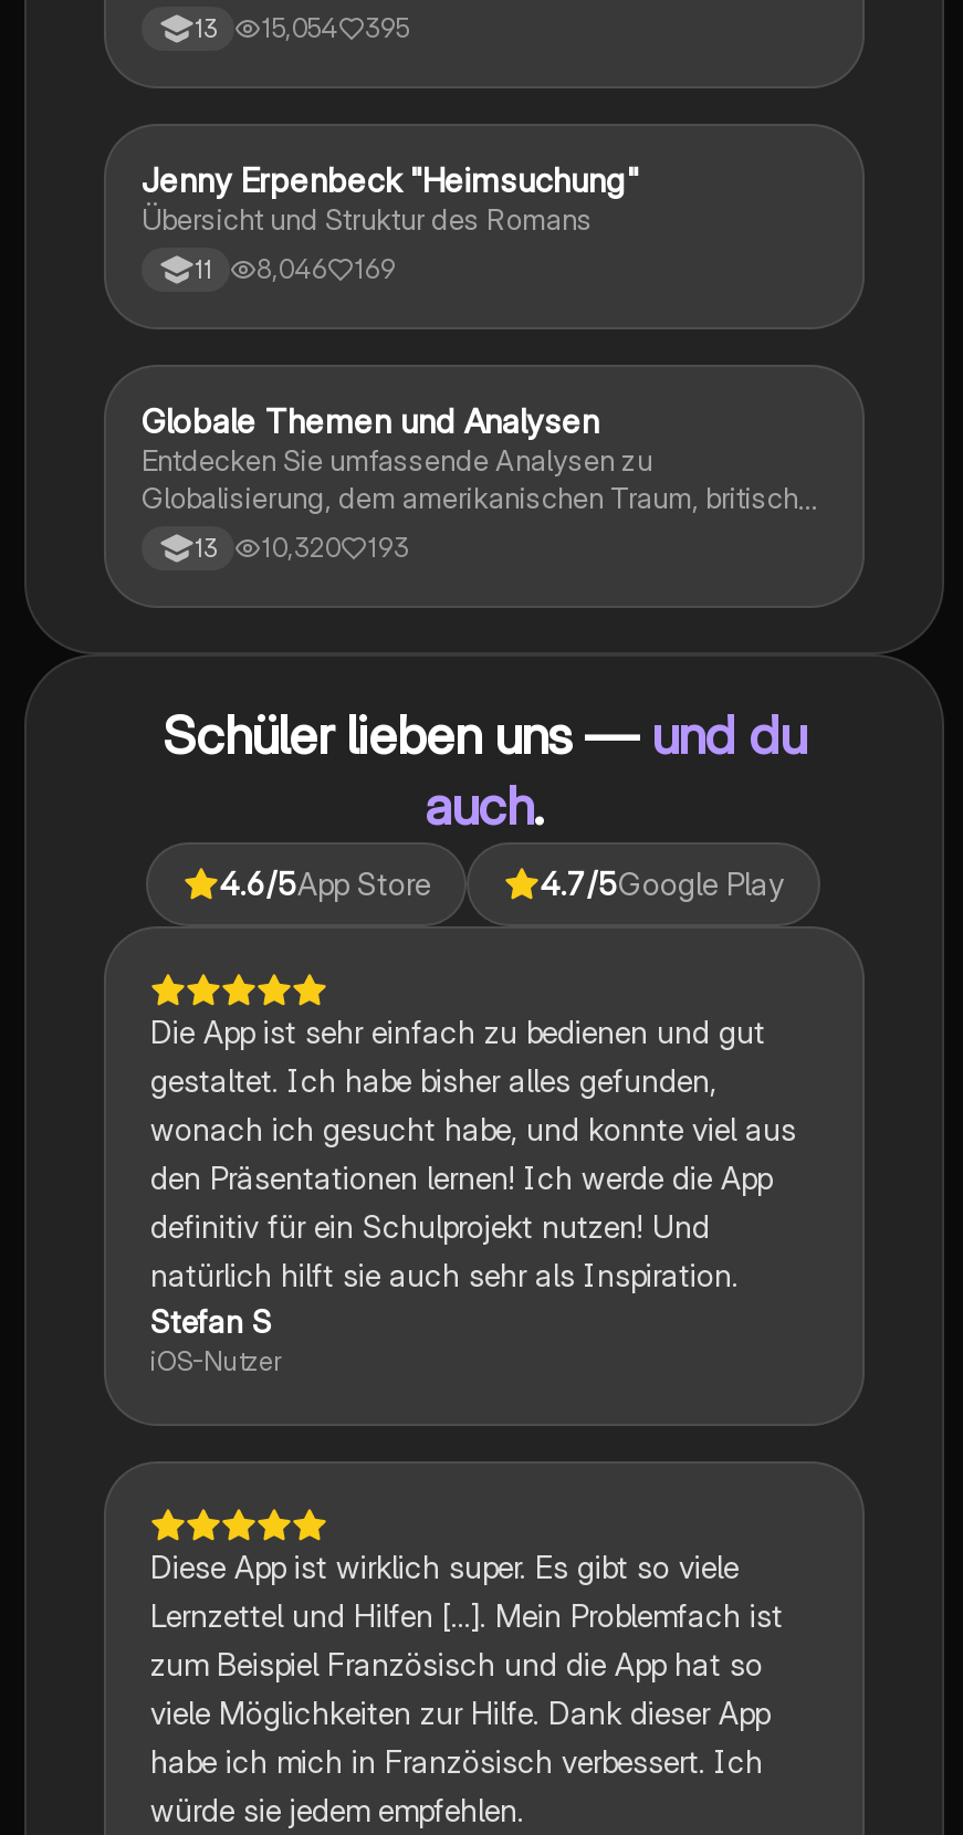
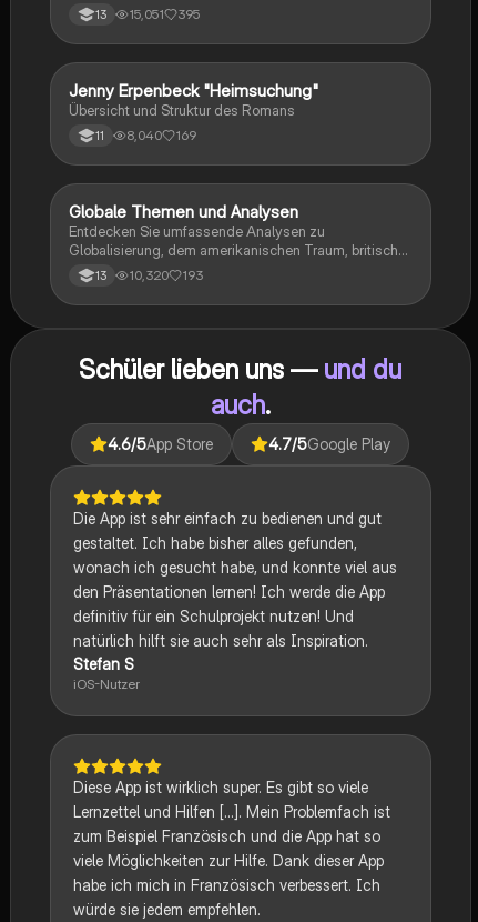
- 13 15,054 395
+ 13 15,051 395

- 11 8,046 169
+ 11 8,040 169
